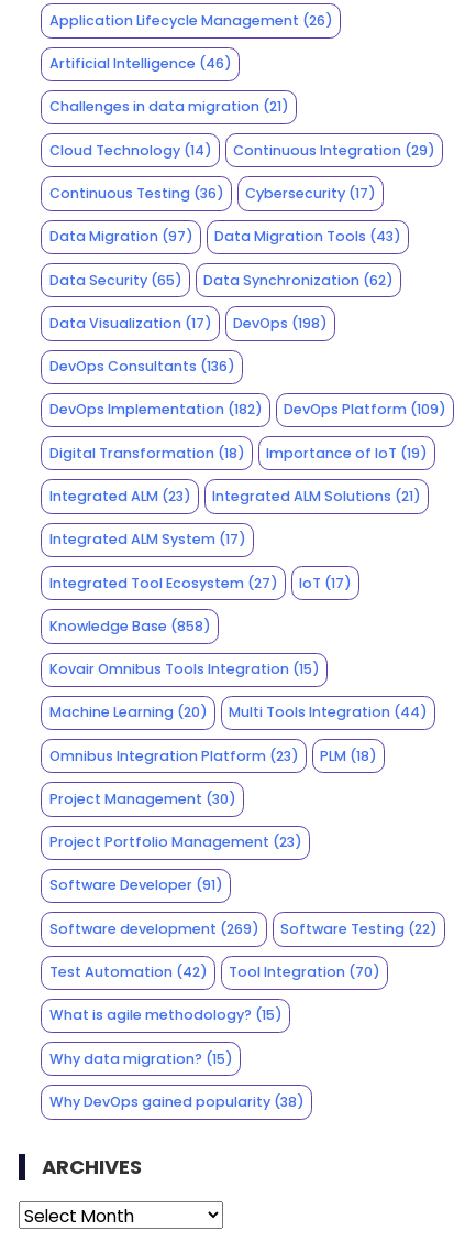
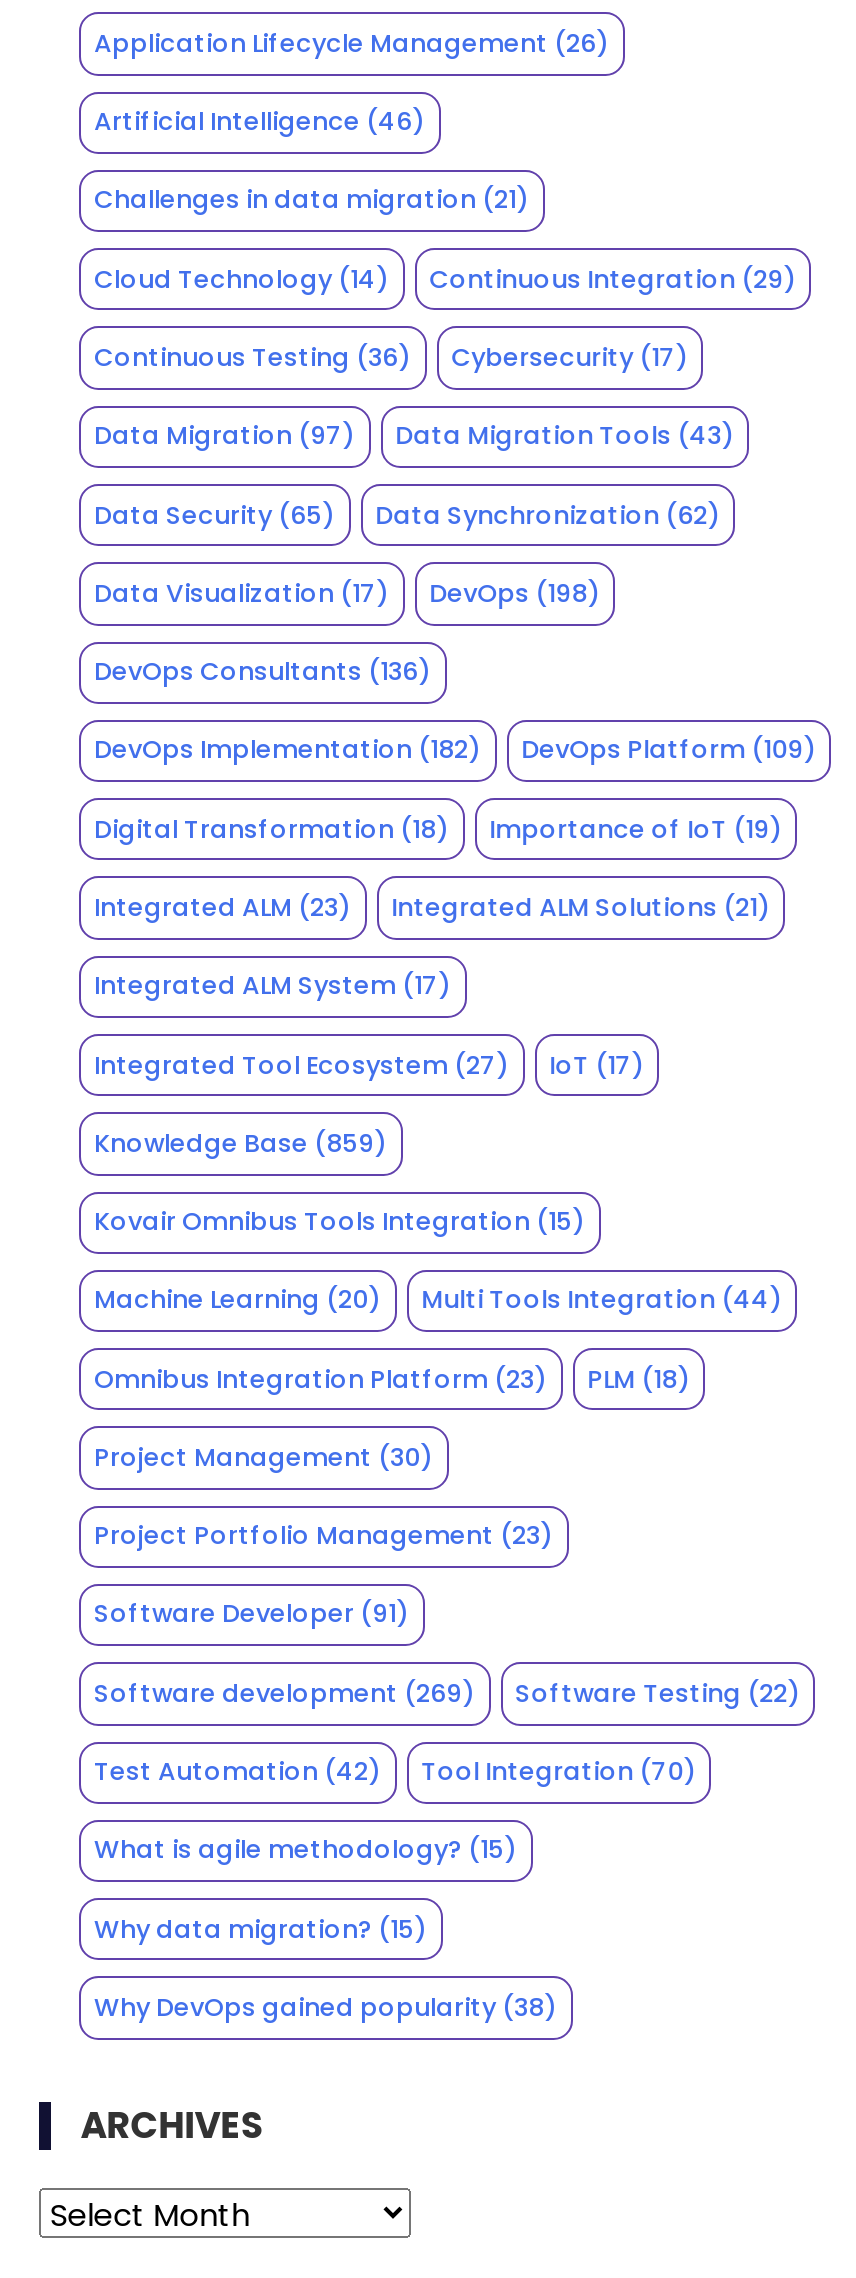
- Knowledge Base (858)
+ Knowledge Base (859)
